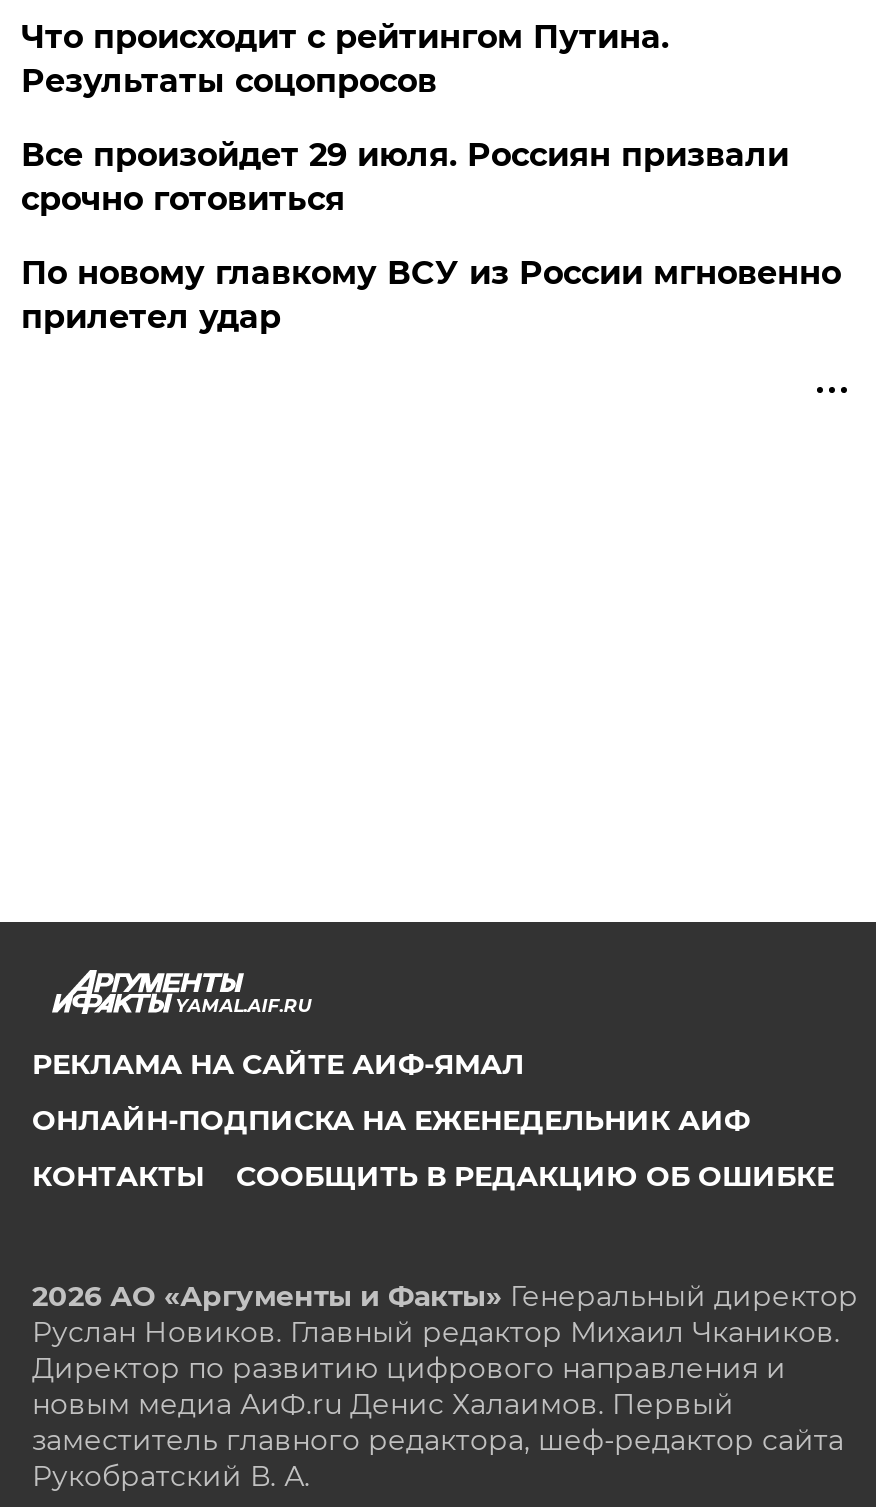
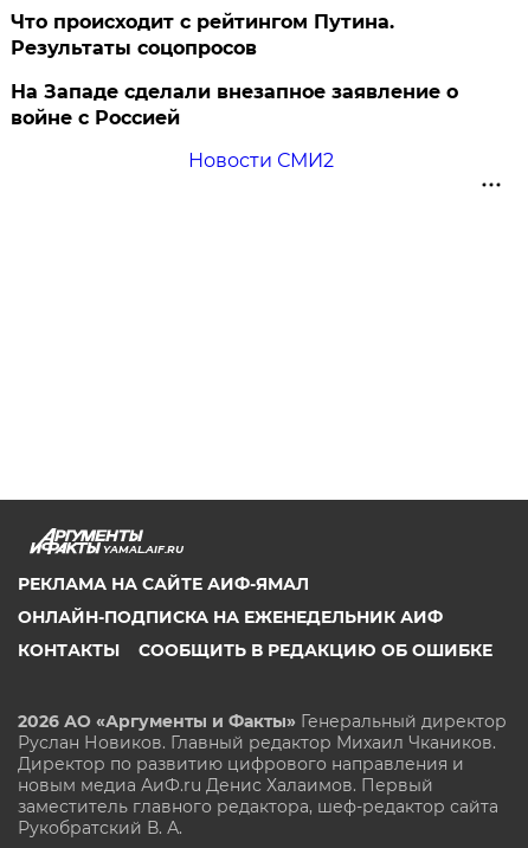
- Все произойдет 29 июля. Россиян призвали
- срочно готовиться
+ На Западе сделали внезапное заявление о
+ войне с Россией

- По новому главкому ВСУ из России мгновенно
- прилетел удар
+ Новости СМИ2
